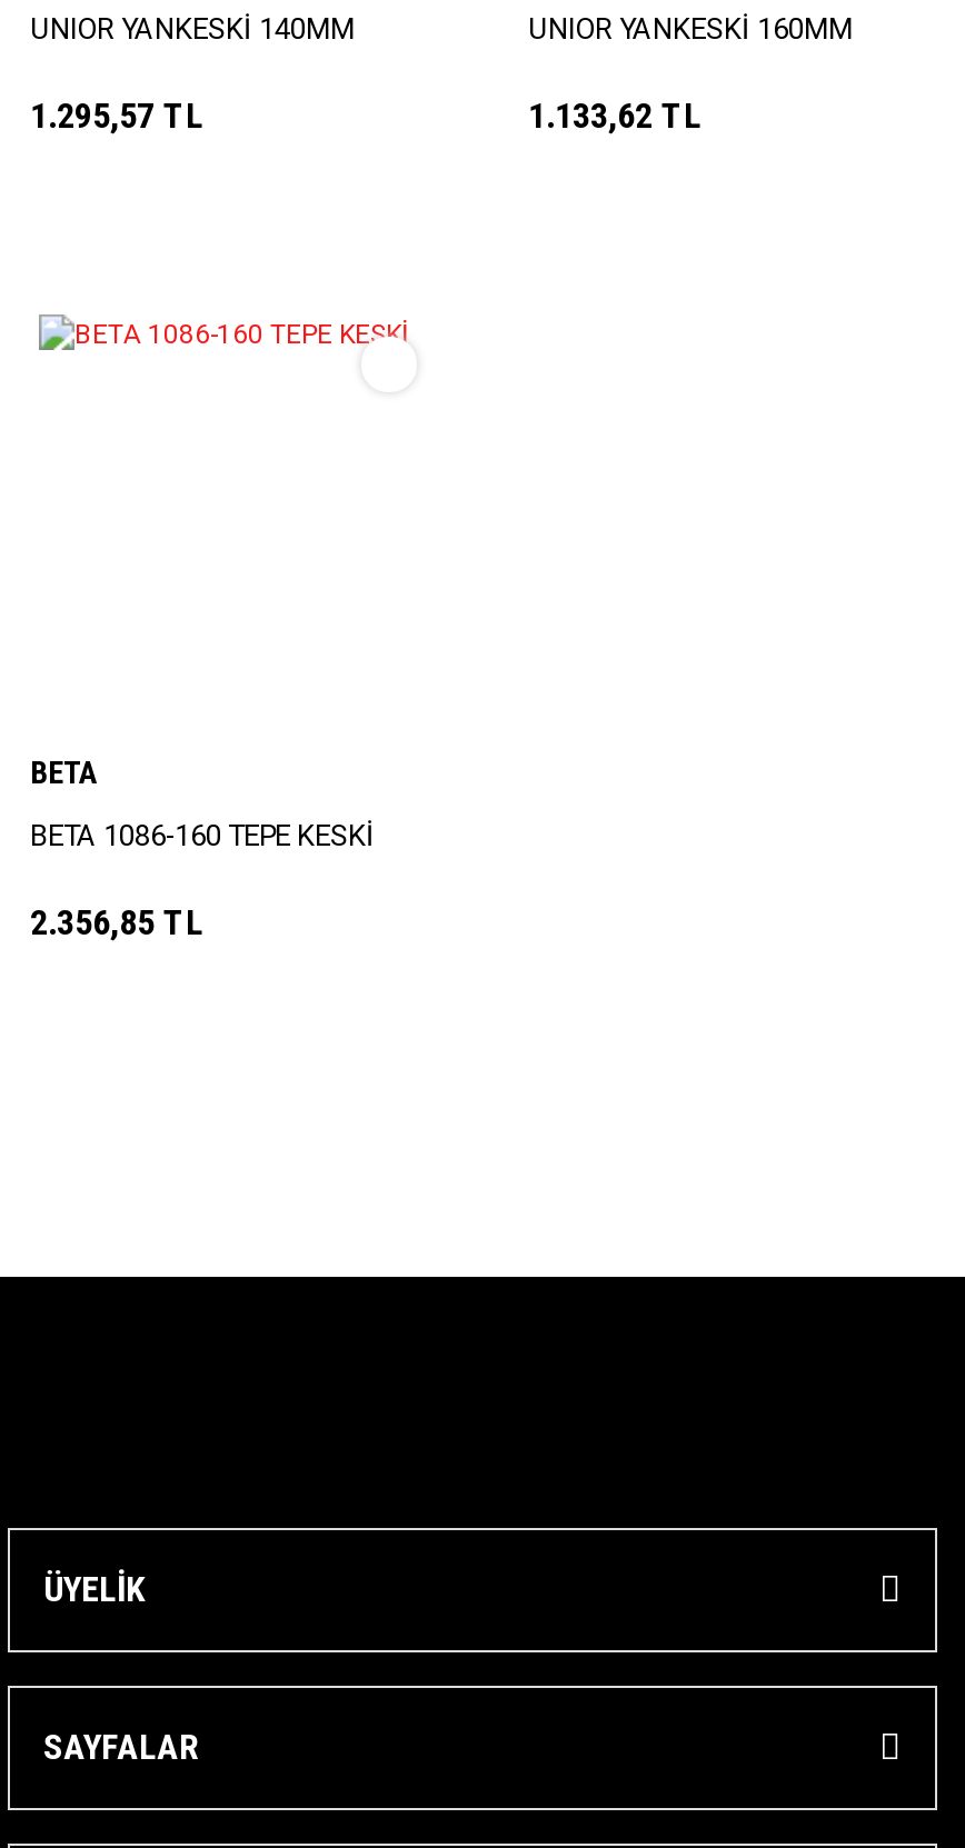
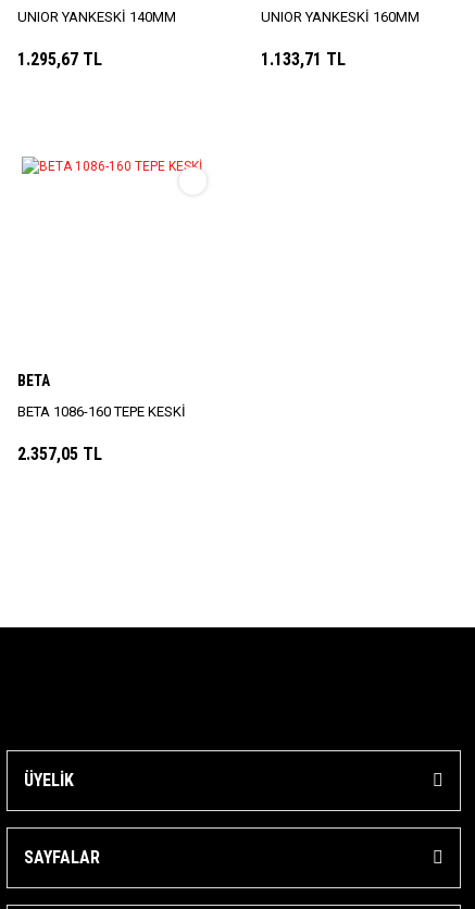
- 1.295,57 TL
+ 1.295,67 TL

- 1.133,62 TL
+ 1.133,71 TL

- 2.356,85 TL
+ 2.357,05 TL
